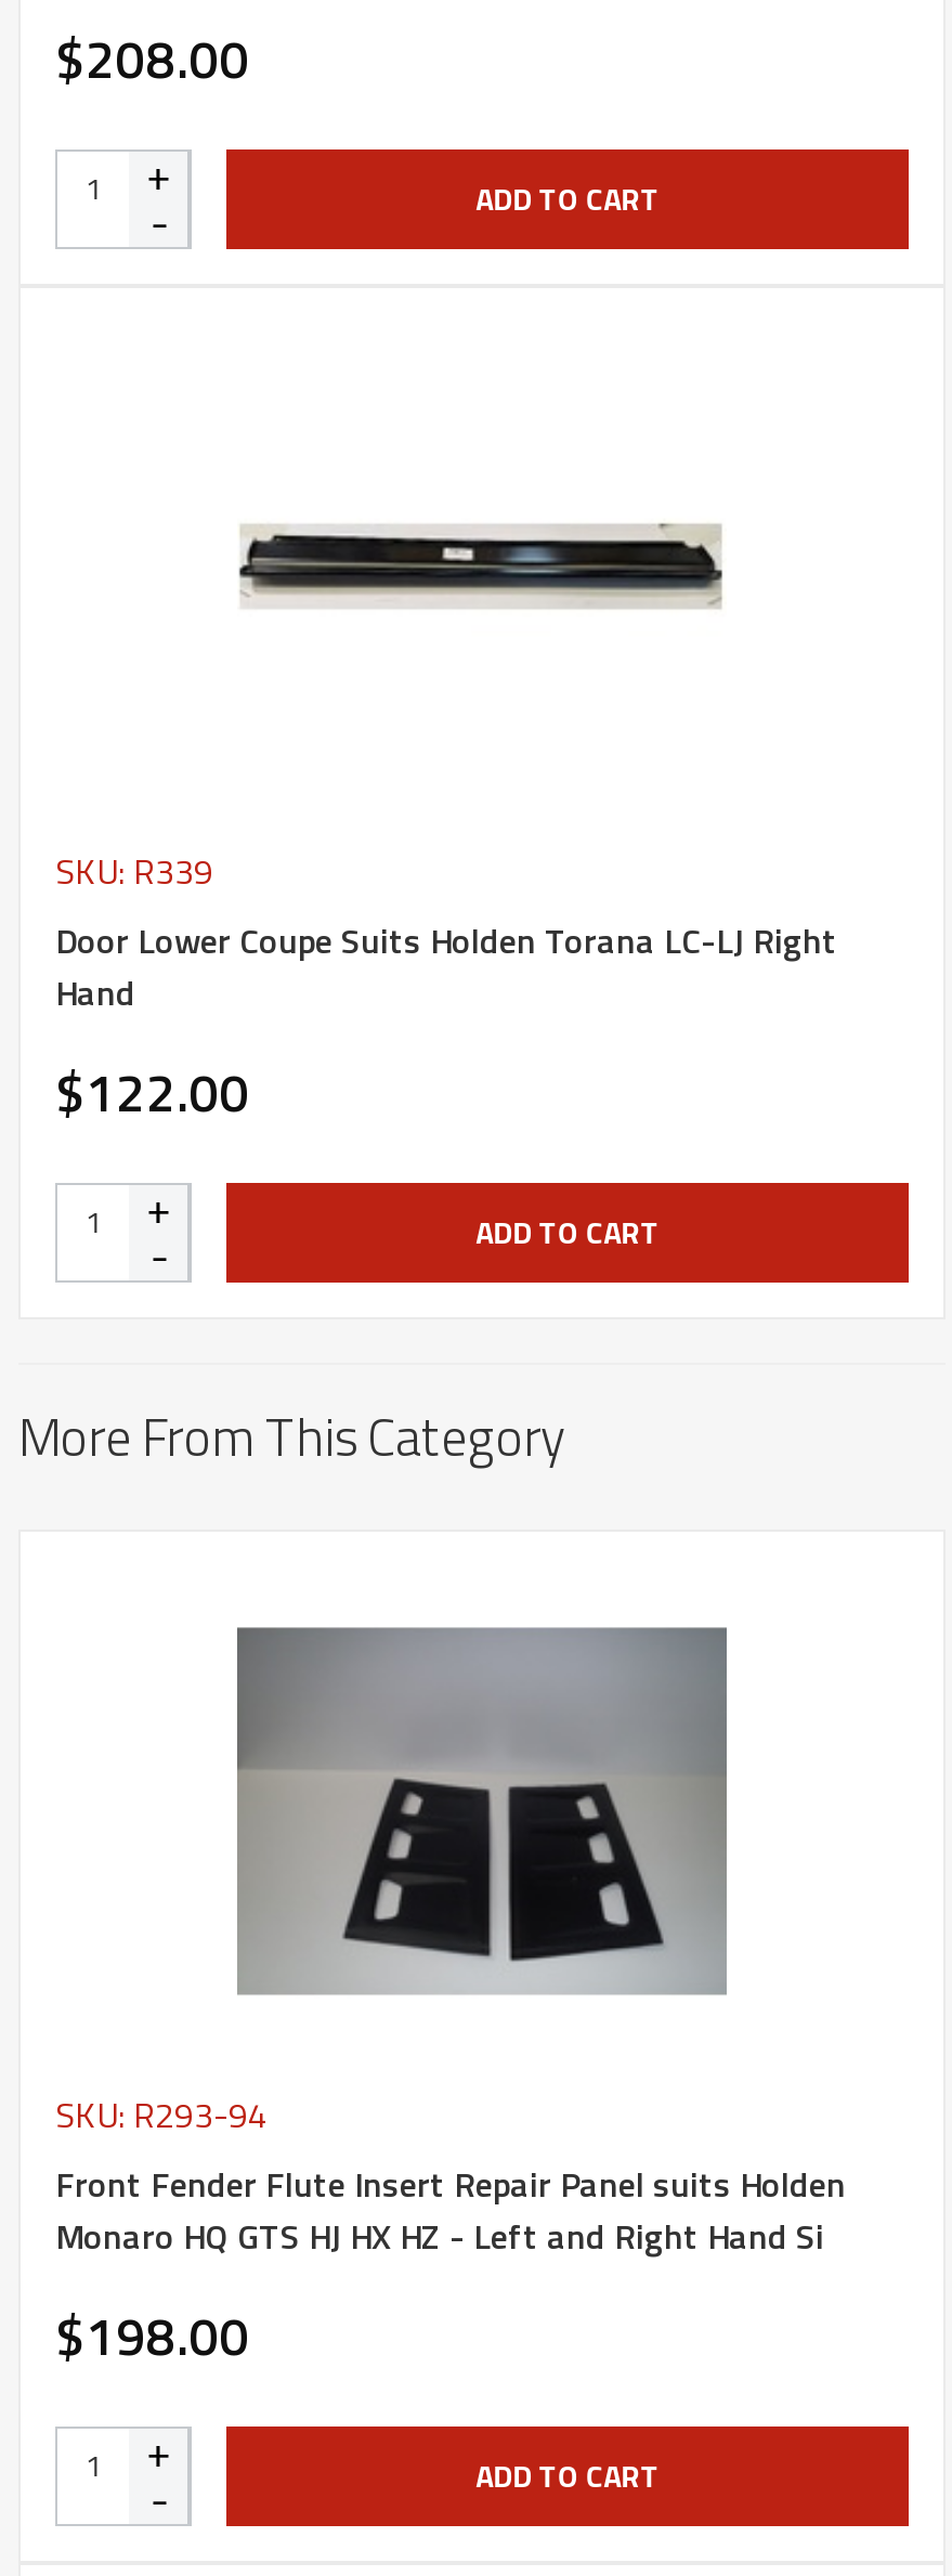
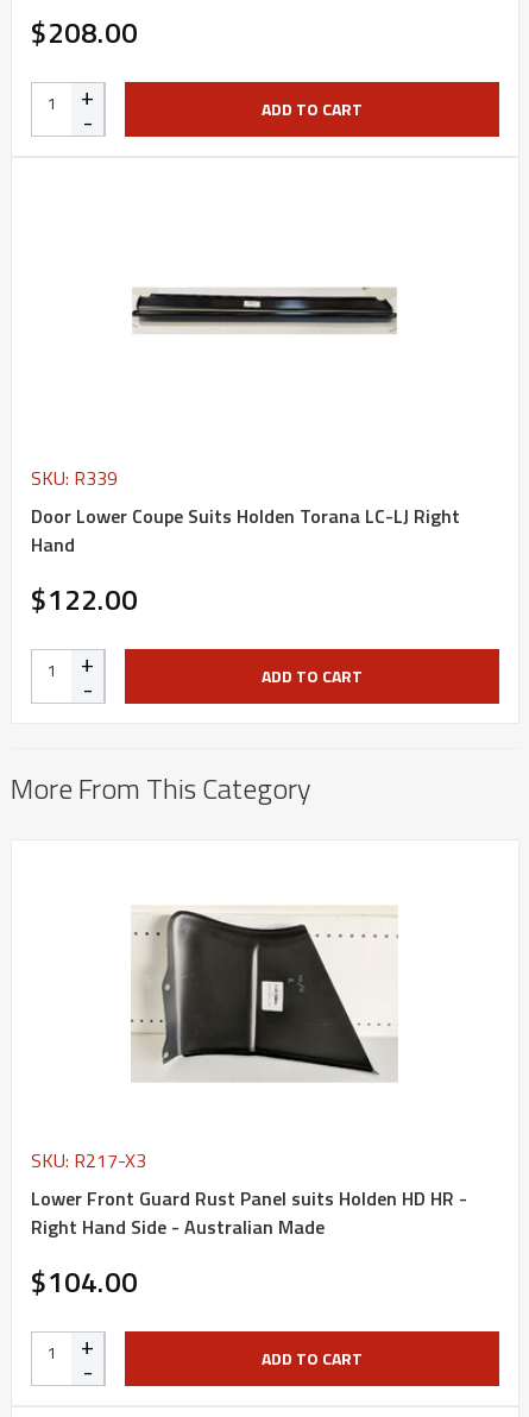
- [image]
+ [image]

- SKU: R293-94
- Front Fender Flute Insert Repair Panel suits Holden
- Monaro HQ GTS HJ HX HZ - Left and Right Hand Si
- $198.00
+ SKU: R217-X3
+ Lower Front Guard Rust Panel suits Holden HD HR -
+ Right Hand Side - Australian Made
+ $104.00
